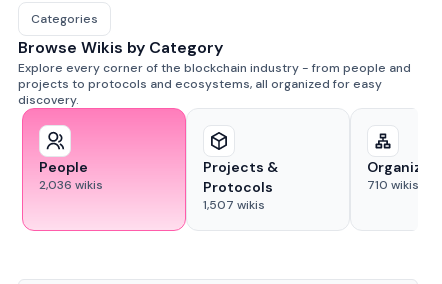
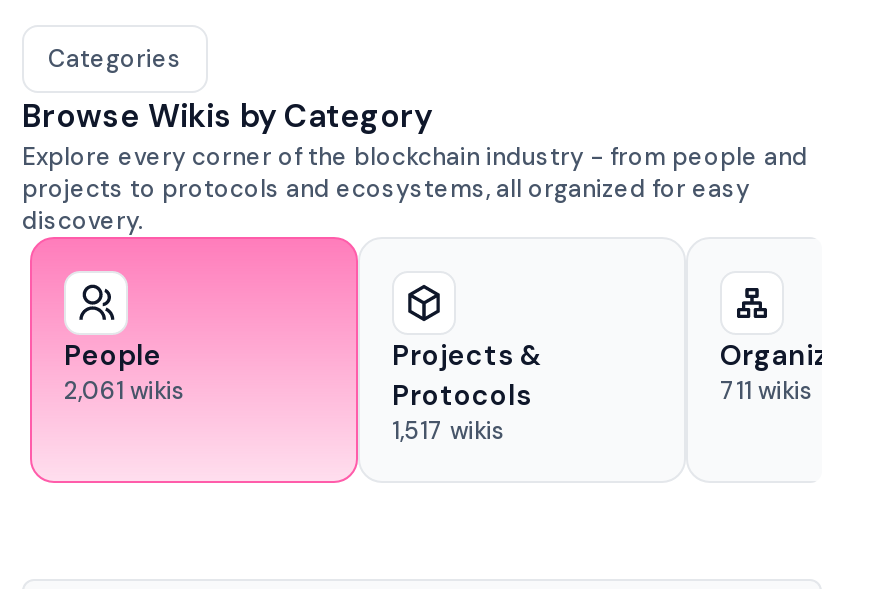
- 2,036 wikis
+ 2,061 wikis

- 710 wikis
+ 711 wikis

- 1,507 wikis
+ 1,517 wikis
